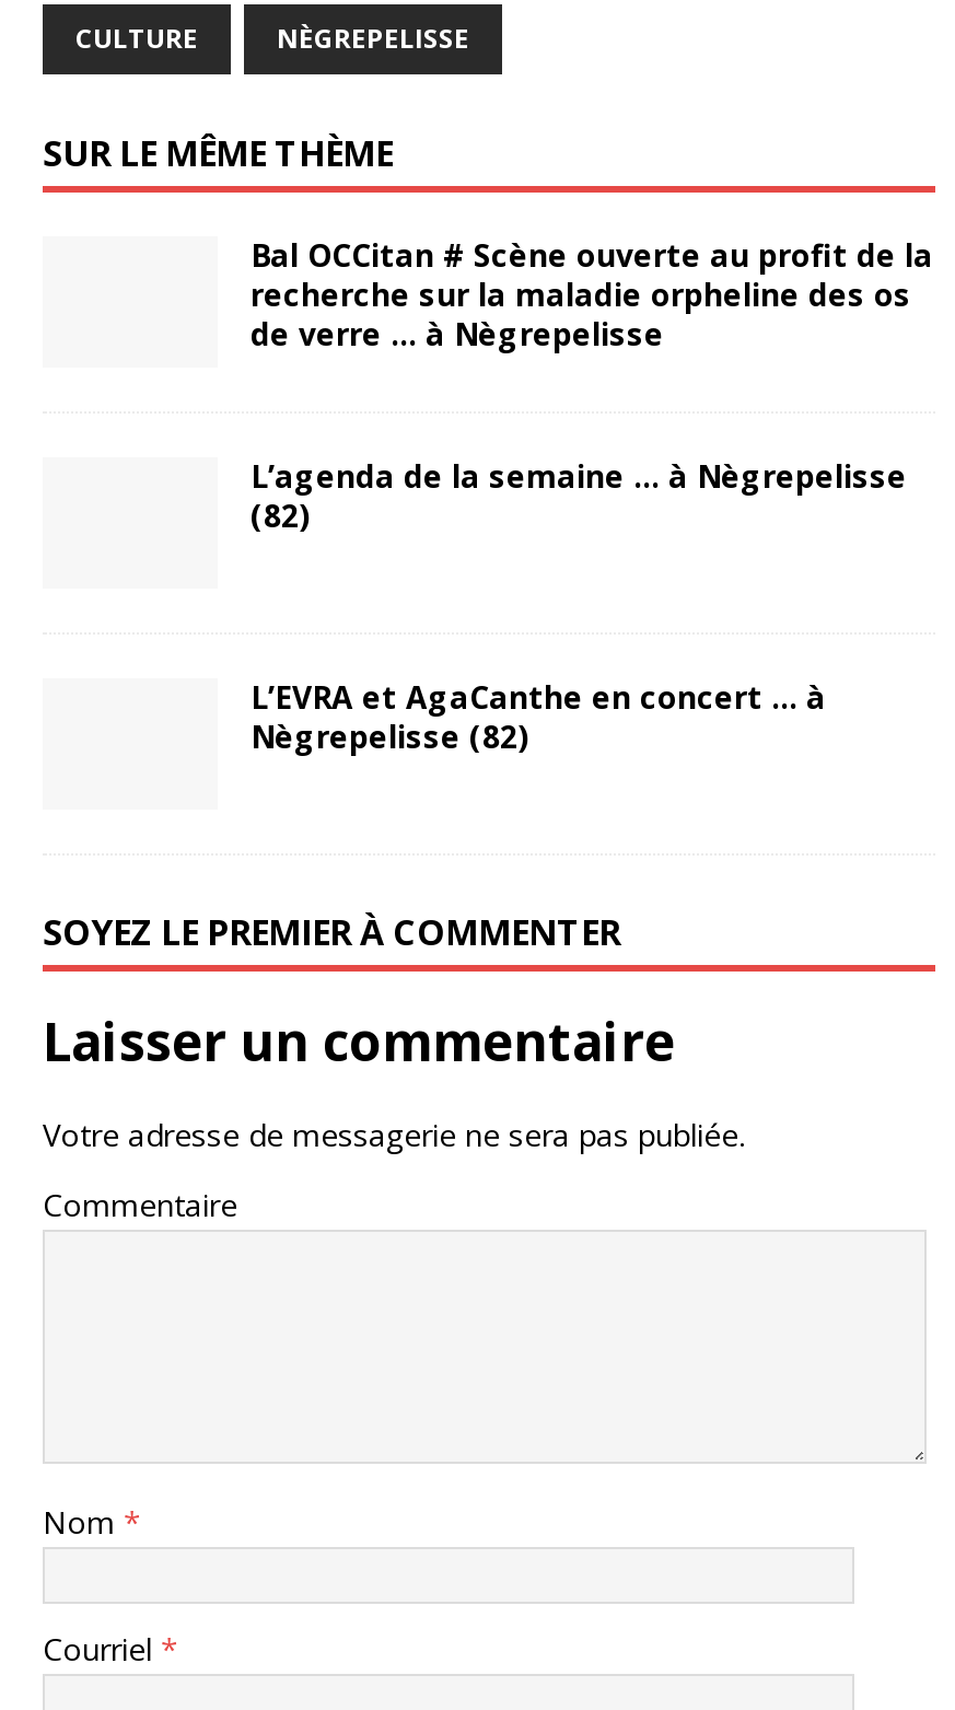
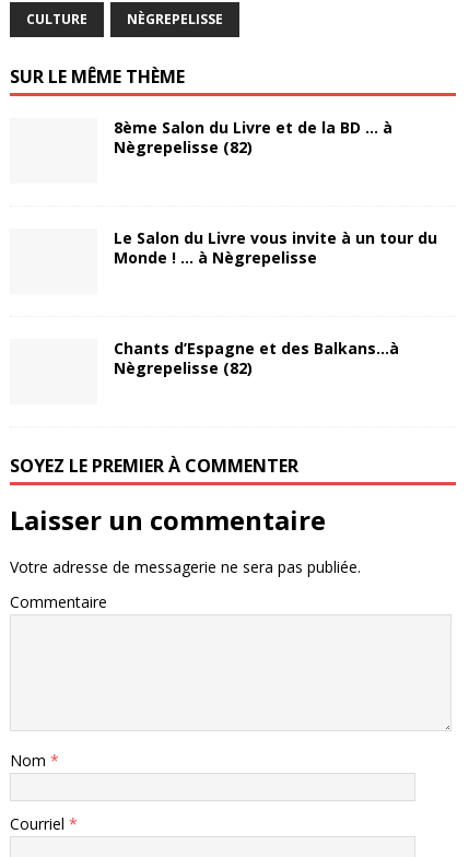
- Bal OCCitan # Scène ouverte au profit de la
- recherche sur la maladie orpheline des os
- de verre … à Nègrepelisse
+ 8ème Salon du Livre et de la BD … à
+ Nègrepelisse (82)

- L’agenda de la semaine … à Nègrepelisse
- (82)
+ Le Salon du Livre vous invite à un tour du
+ Monde ! … à Nègrepelisse

- L’EVRA et AgaCanthe en concert … à
+ Chants d’Espagne et des Balkans…à
